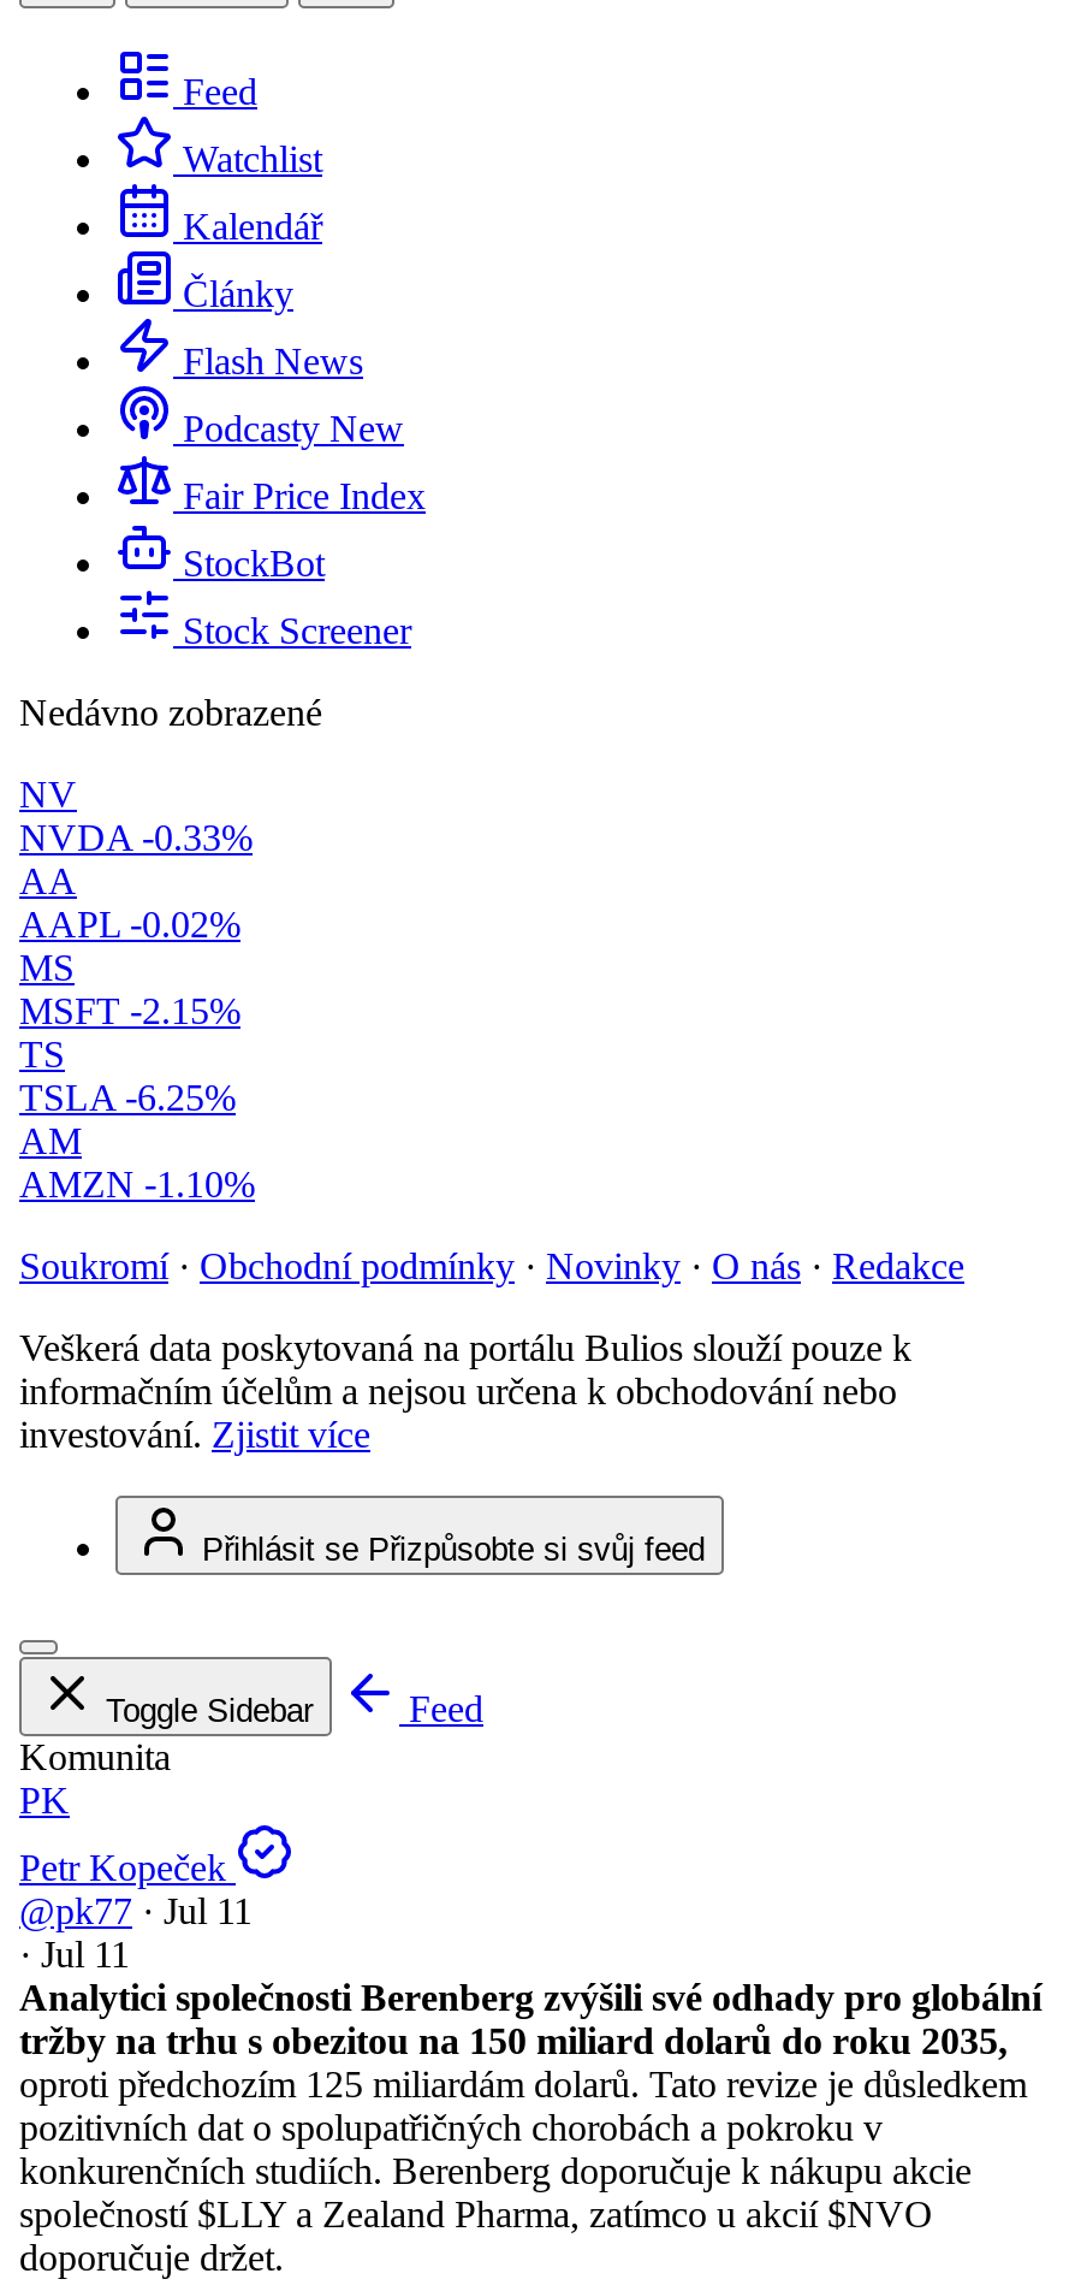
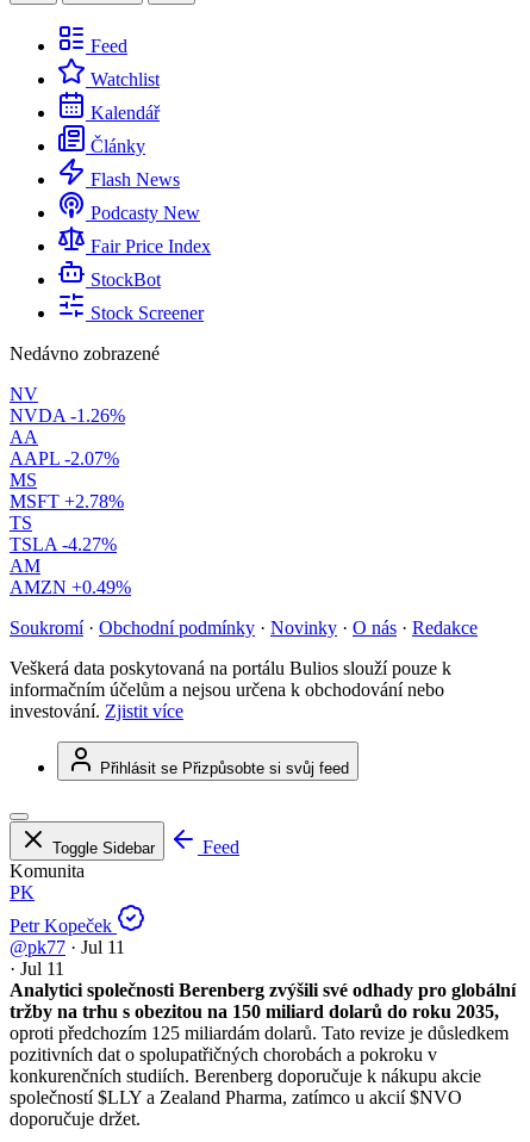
- NVDA -0.33%
+ NVDA -1.26%

- AAPL -0.02%
+ AAPL -2.07%

- MSFT -2.15%
+ MSFT +2.78%

- TSLA -6.25%
+ TSLA -4.27%

- AMZN -1.10%
+ AMZN +0.49%
